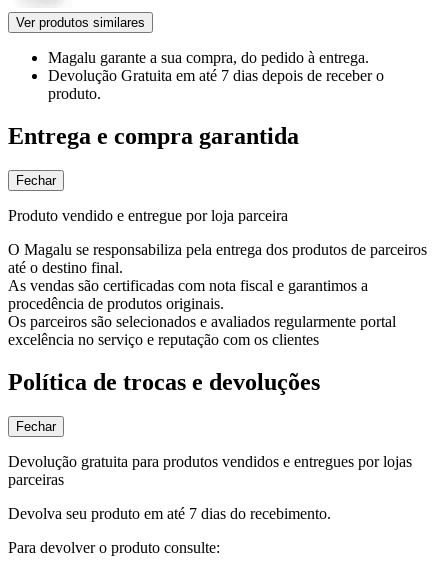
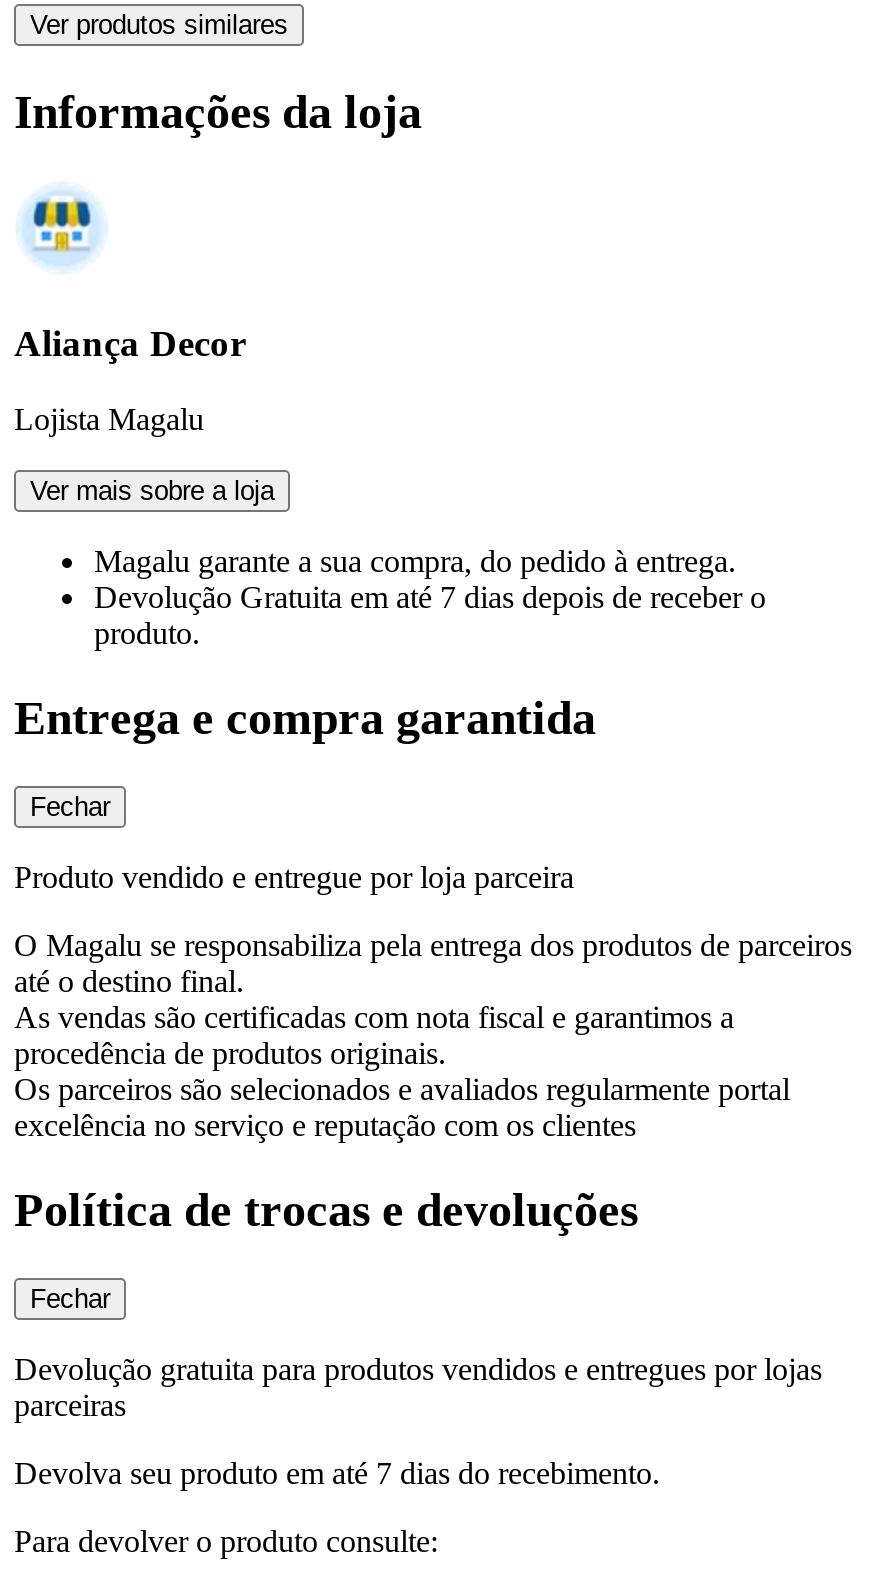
+ Informações da loja

+ [image]
+ Aliança Decor
+ Lojista Magalu
+ Ver mais sobre a loja
